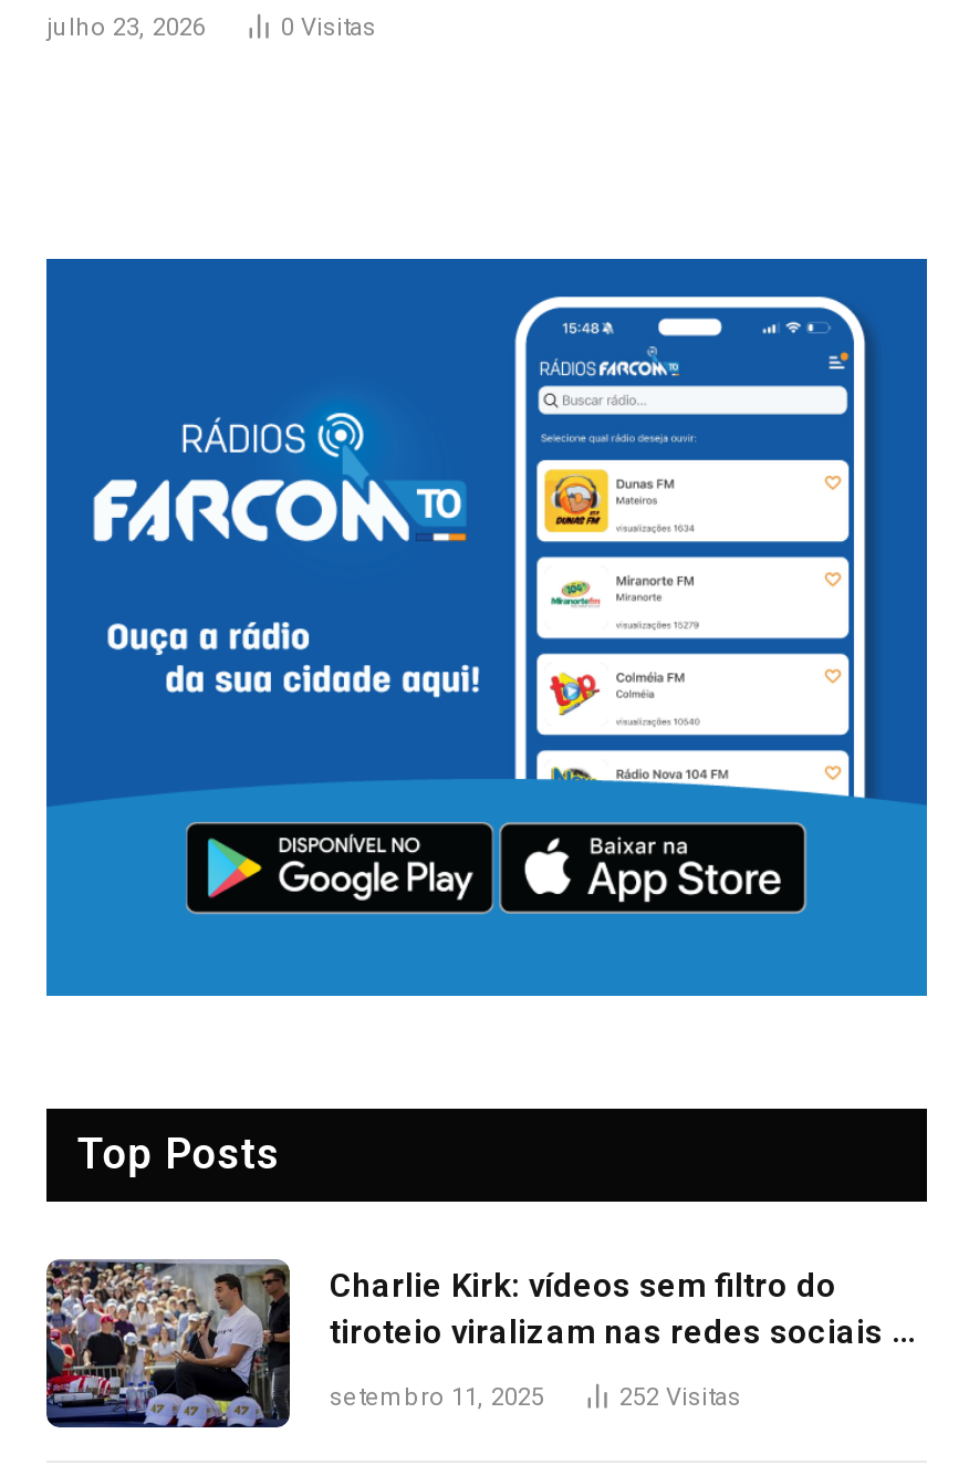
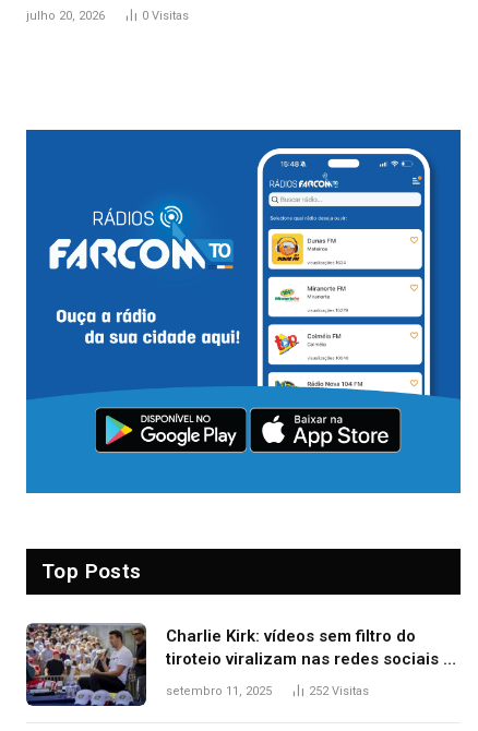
- julho 23, 2026
+ julho 20, 2026
